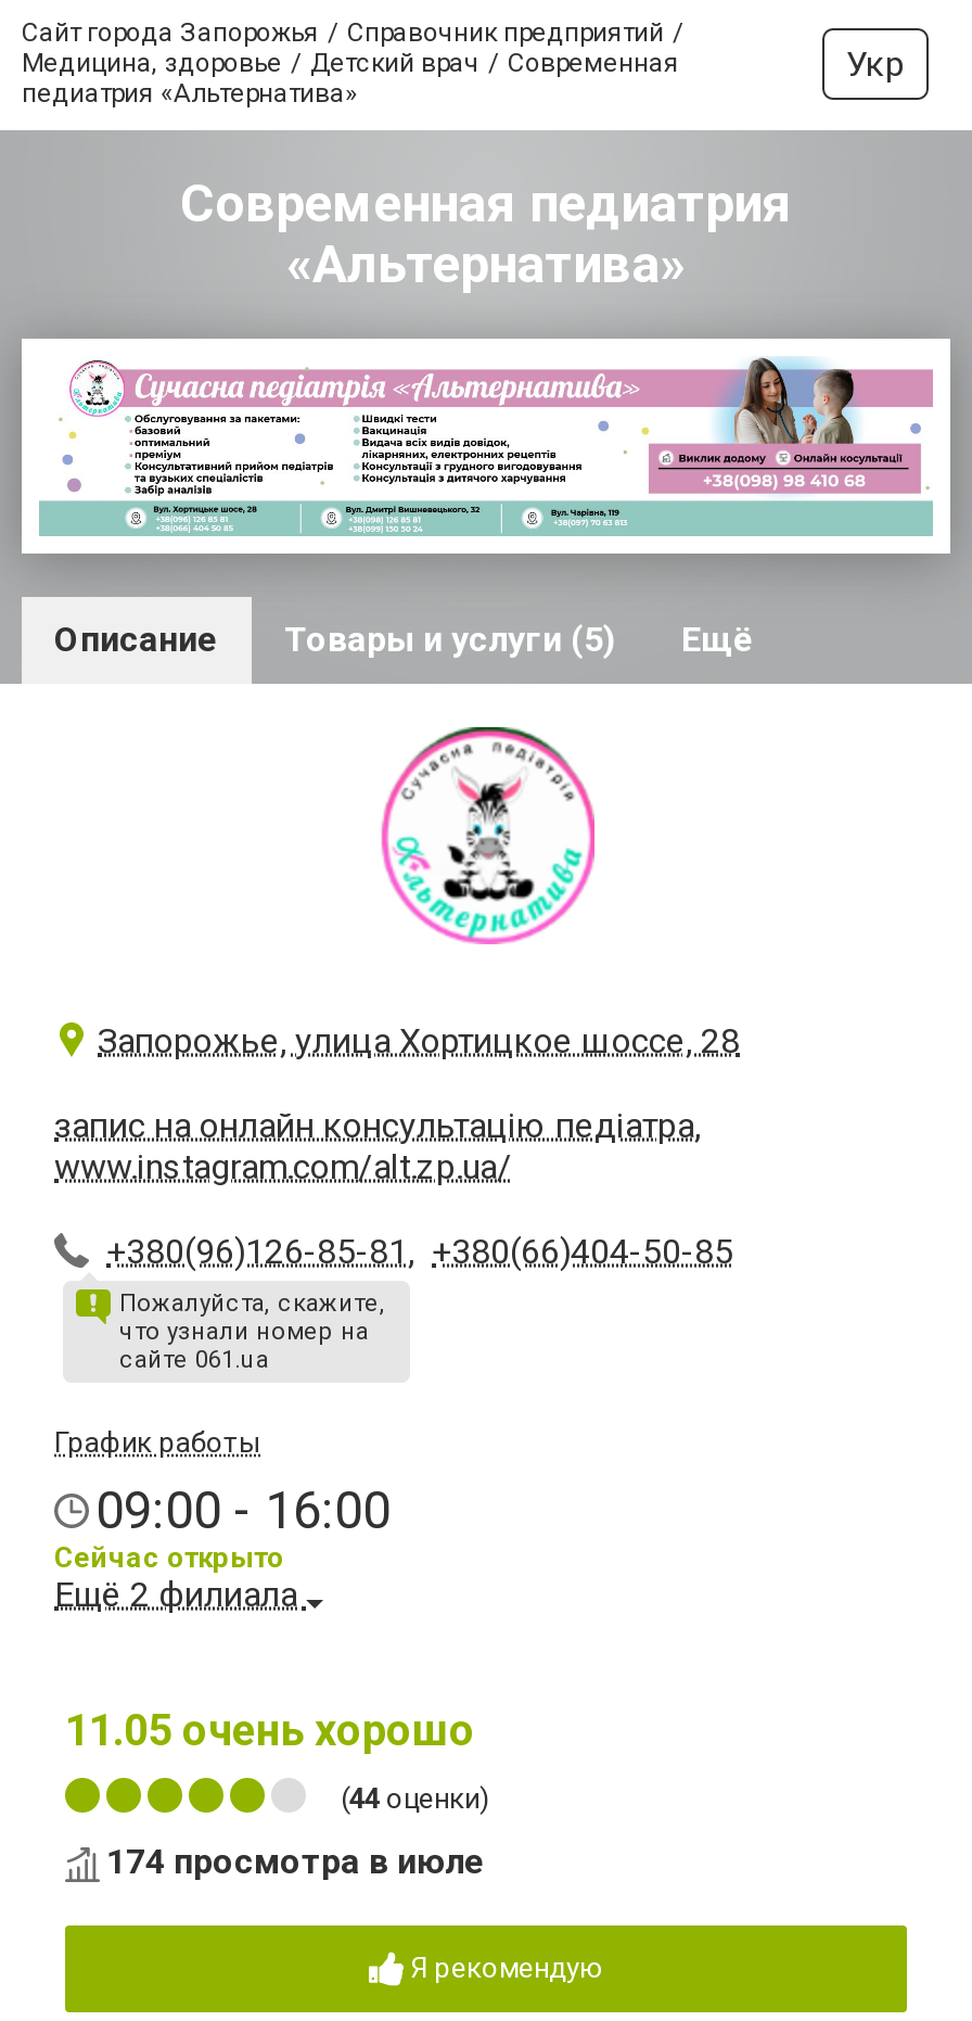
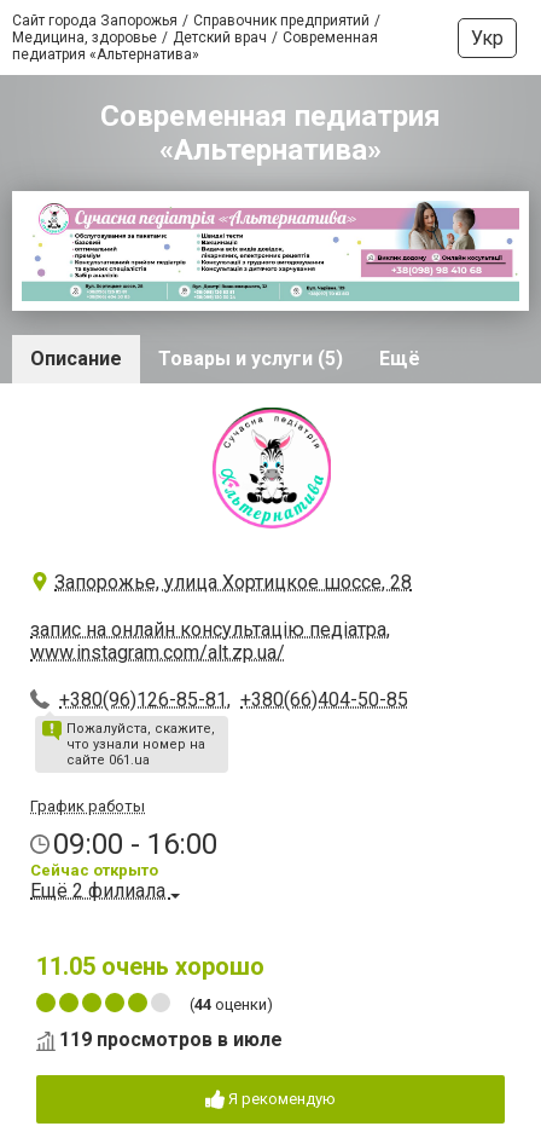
- 174 просмотра в июле
+ 119 просмотров в июле
